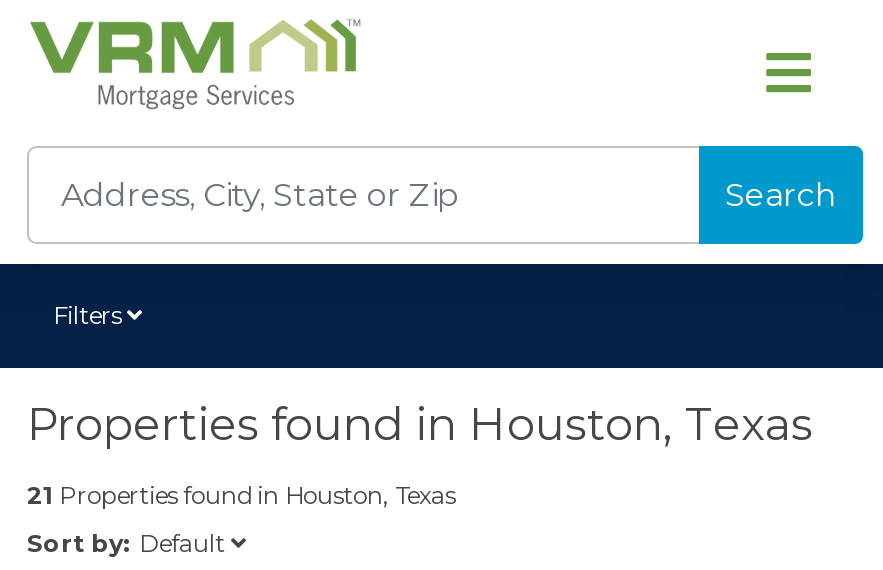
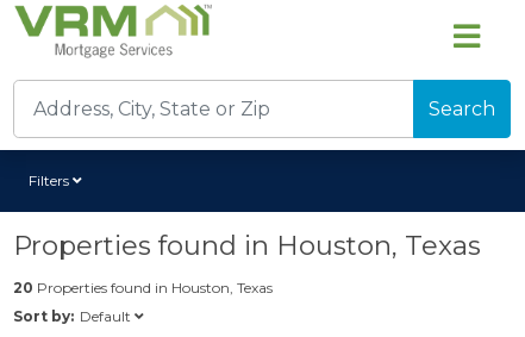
- 21 Properties found in Houston, Texas
+ 20 Properties found in Houston, Texas
